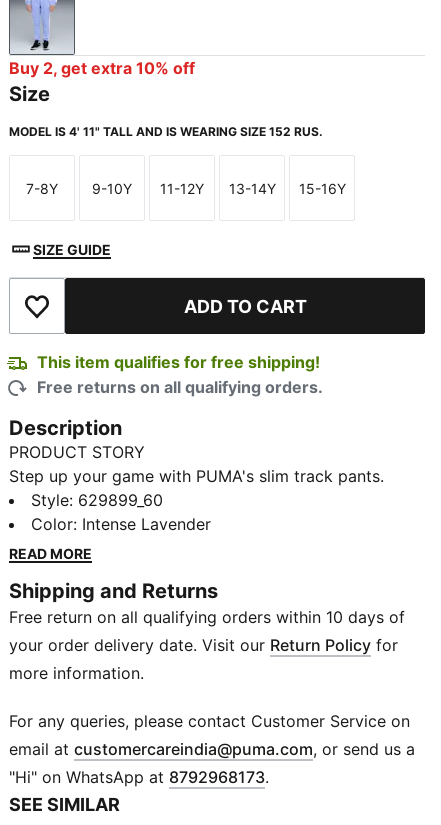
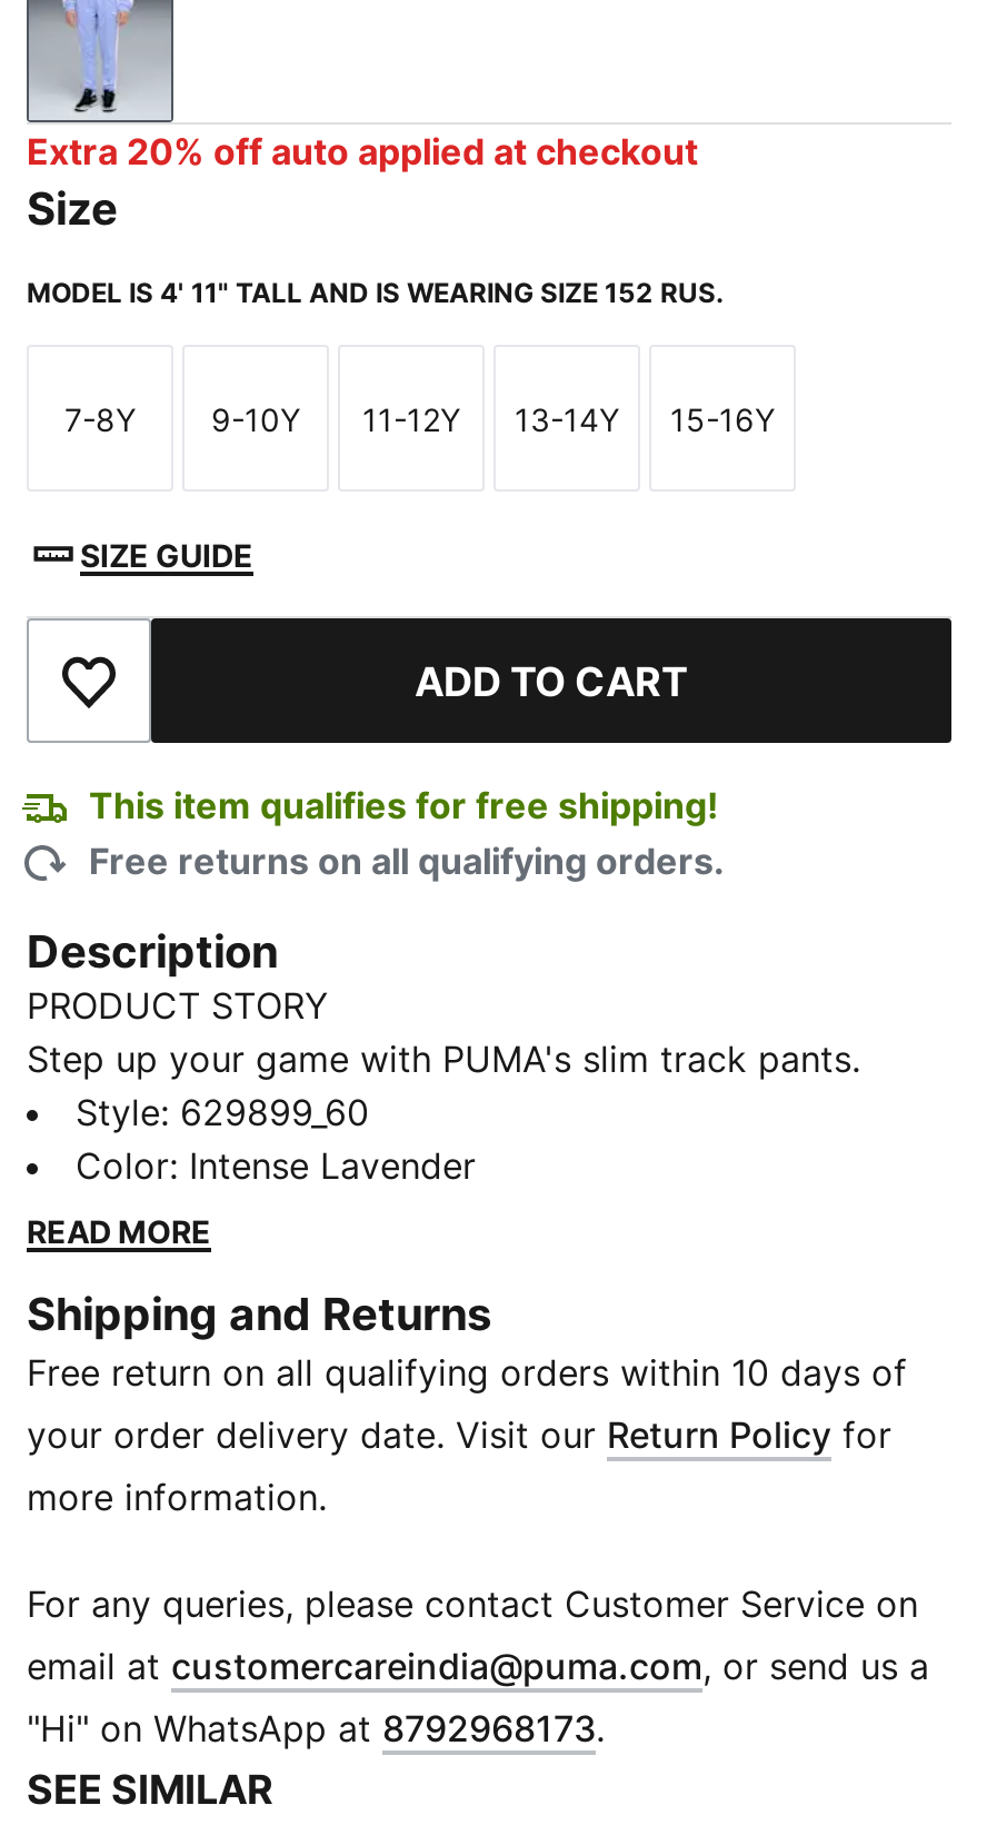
- Buy 2, get extra 10% off
+ Extra 20% off auto applied at checkout
